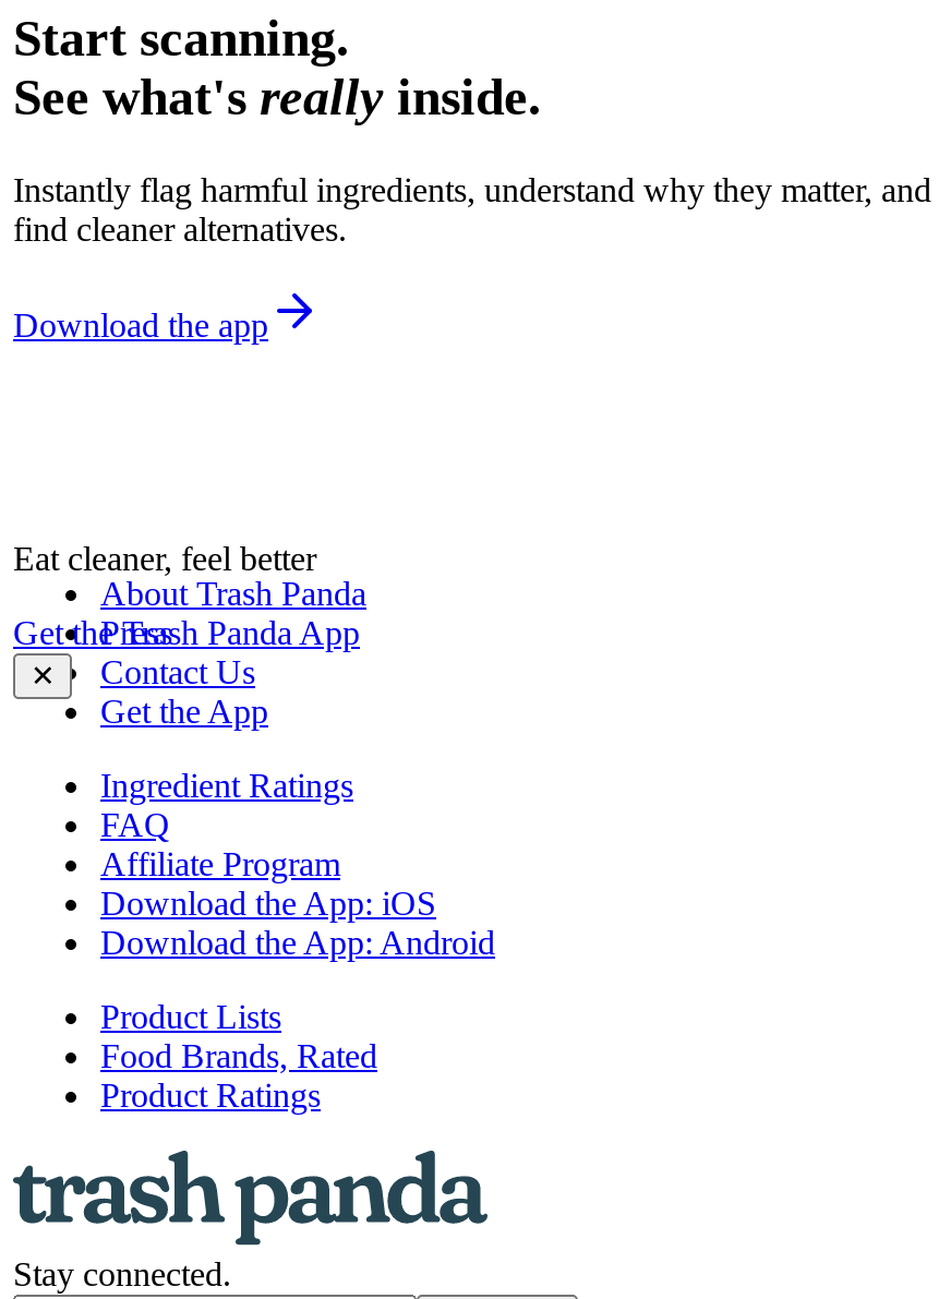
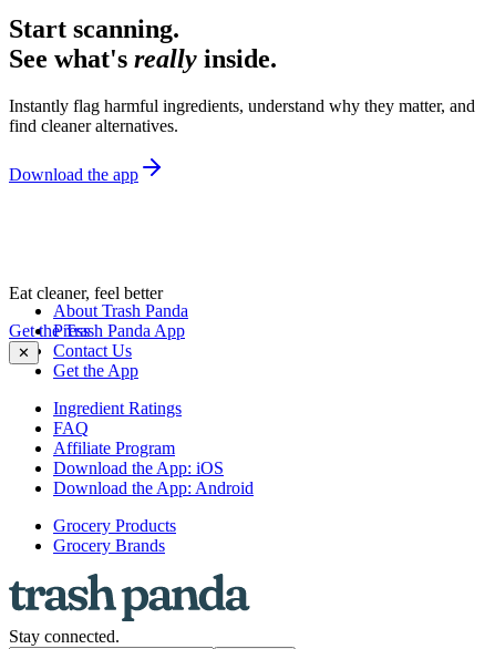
- Product Lists
- Food Brands, Rated
- Product Ratings
+ Grocery Products
+ Grocery Brands
